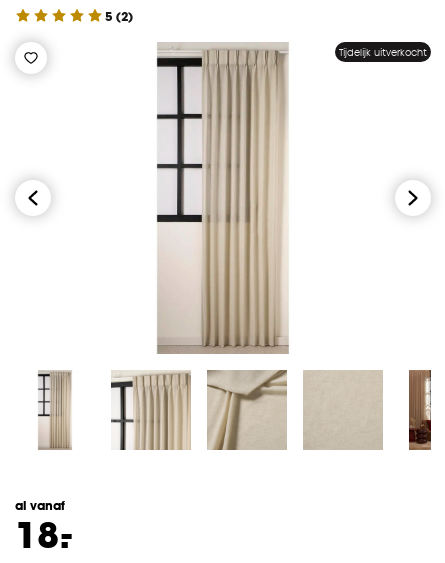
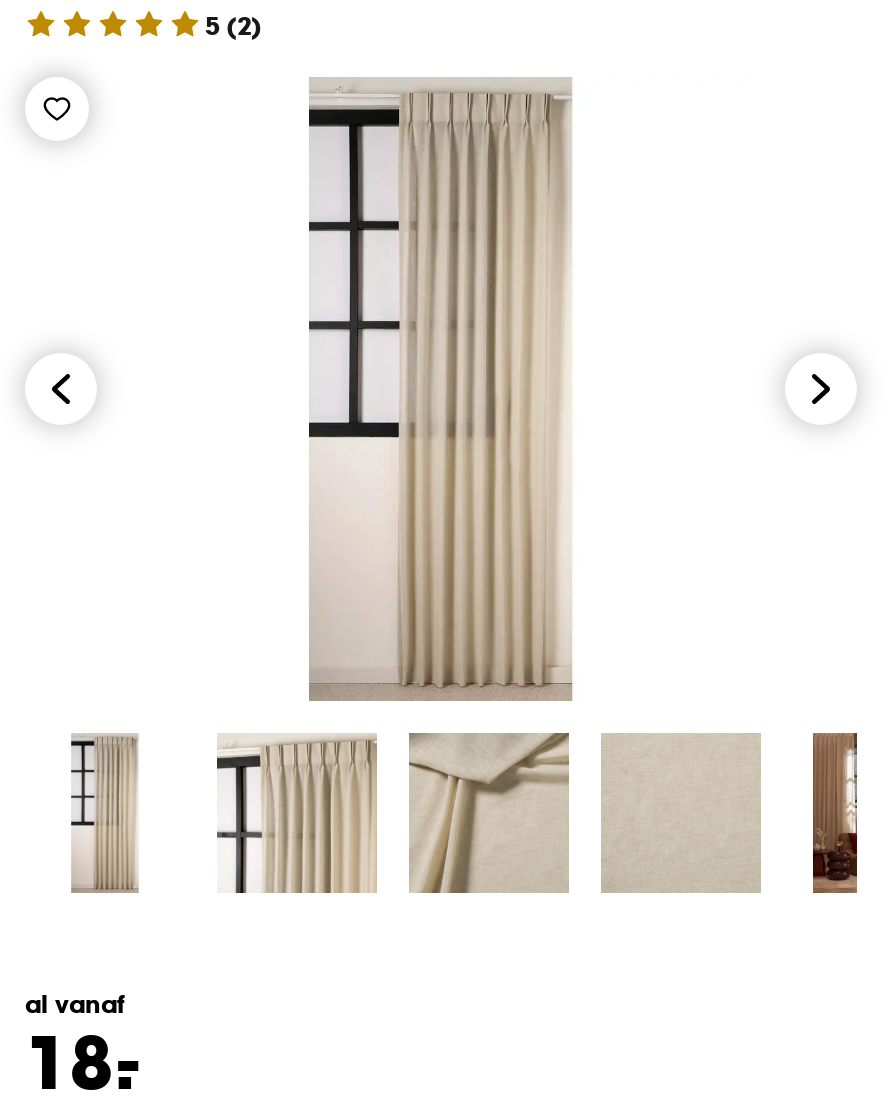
- Tijdelijk uitverkocht
